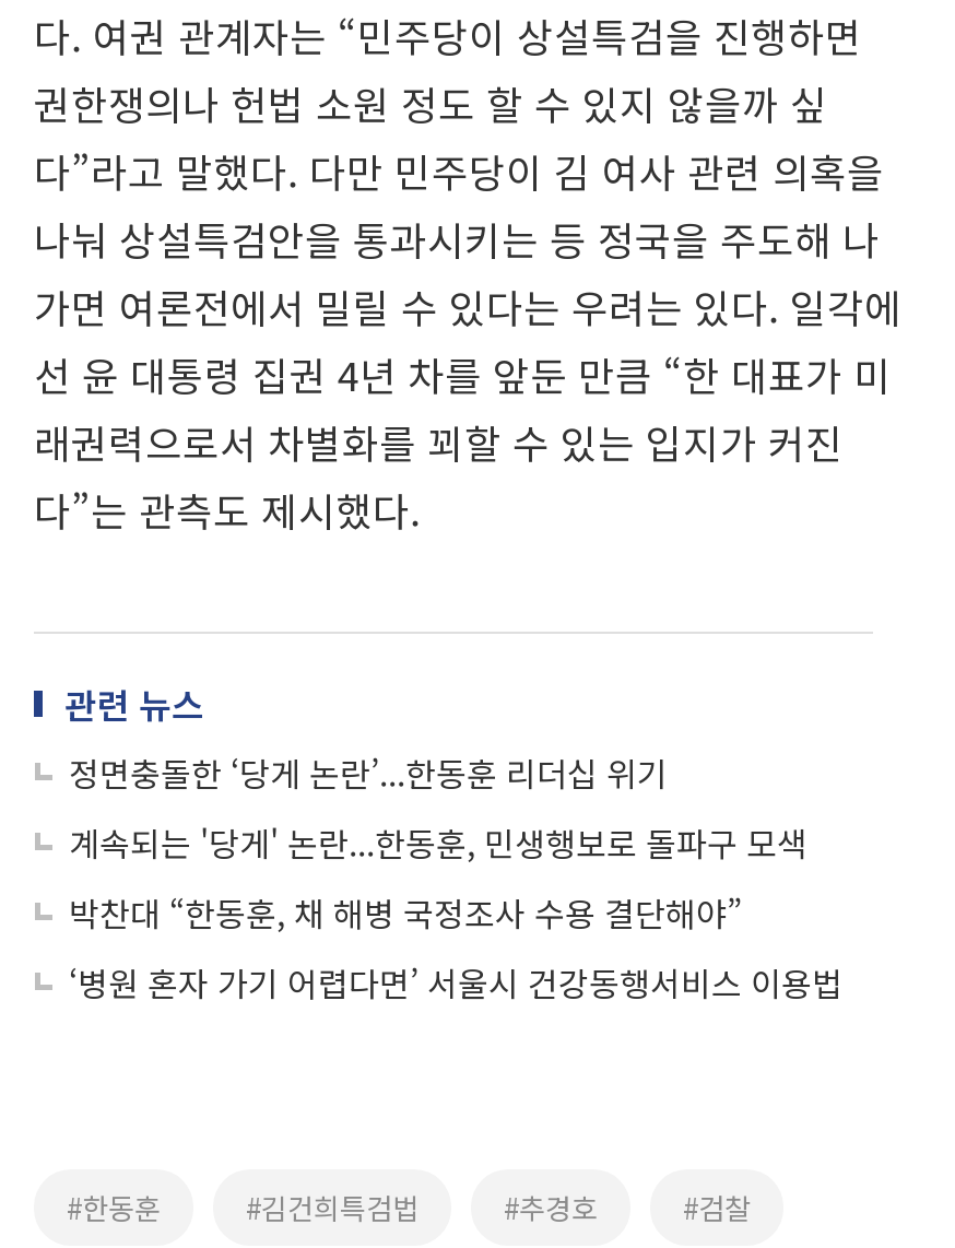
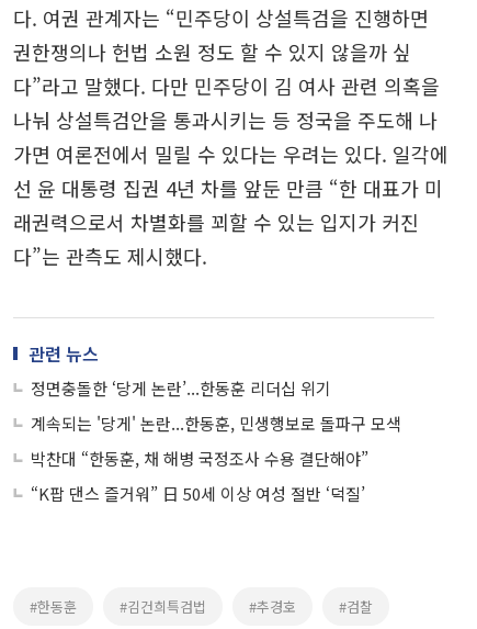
- ‘병원 혼자 가기 어렵다면’ 서울시 건강동행서비스 이용법
+ “K팝 댄스 즐거워” 日 50세 이상 여성 절반 ‘덕질’
